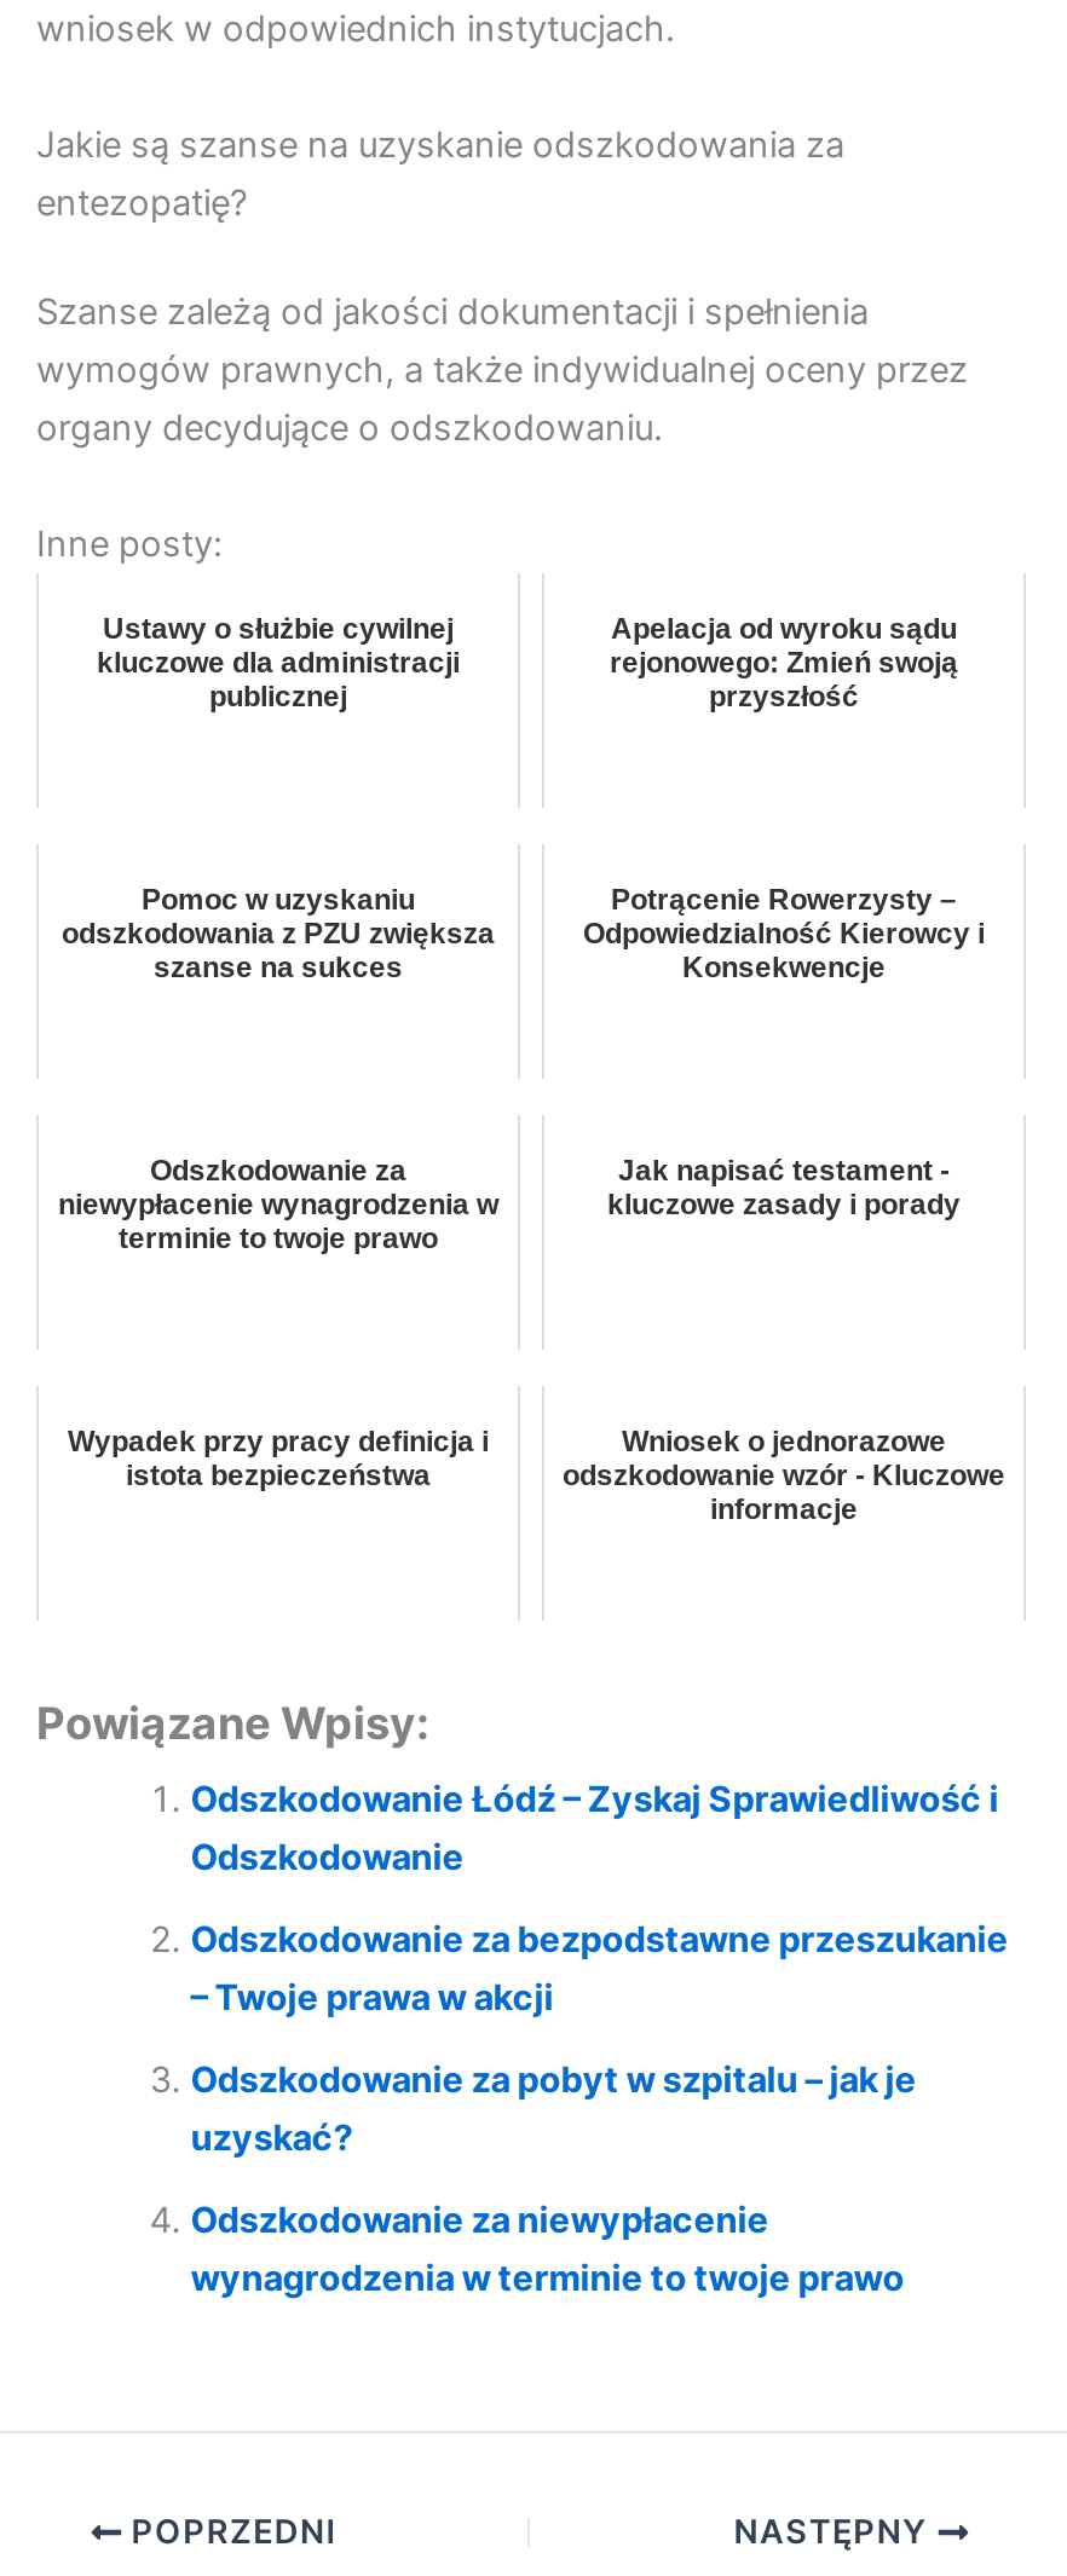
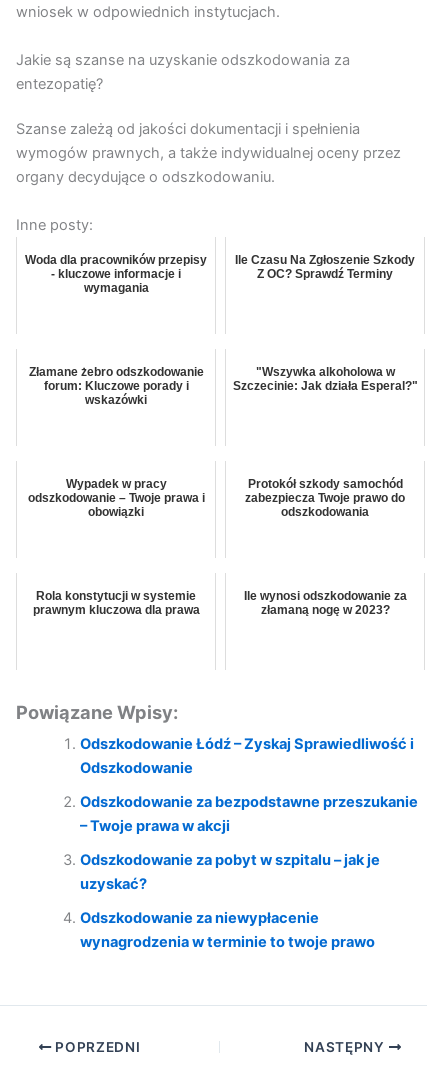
- Ustawy o służbie cywilnej
- kluczowe dla administracji
- publicznej
+ Woda dla pracowników przepisy
+ - kluczowe informacje i
+ wymagania

- Apelacja od wyroku sądu
- rejonowego: Zmień swoją
- przyszłość
+ Ile Czasu Na Zgłoszenie Szkody
+ Z OC? Sprawdź Terminy

- Pomoc w uzyskaniu
- odszkodowania z PZU zwiększa
- szanse na sukces
+ Złamane żebro odszkodowanie
+ forum: Kluczowe porady i
+ wskazówki

- Potrącenie Rowerzysty –
- Odpowiedzialność Kierowcy i
- Konsekwencje
+ "Wszywka alkoholowa w
+ Szczecinie: Jak działa Esperal?"

- Odszkodowanie za
- niewypłacenie wynagrodzenia w
- terminie to twoje prawo
+ Wypadek w pracy
+ odszkodowanie – Twoje prawa i
+ obowiązki

- Jak napisać testament -
- kluczowe zasady i porady
+ Protokół szkody samochód
+ zabezpiecza Twoje prawo do
+ odszkodowania

- Wypadek przy pracy definicja i
- istota bezpieczeństwa
+ Rola konstytucji w systemie
+ prawnym kluczowa dla prawa

- Wniosek o jednorazowe
- odszkodowanie wzór - Kluczowe
- informacje
+ Ile wynosi odszkodowanie za
+ złamaną nogę w 2023?
